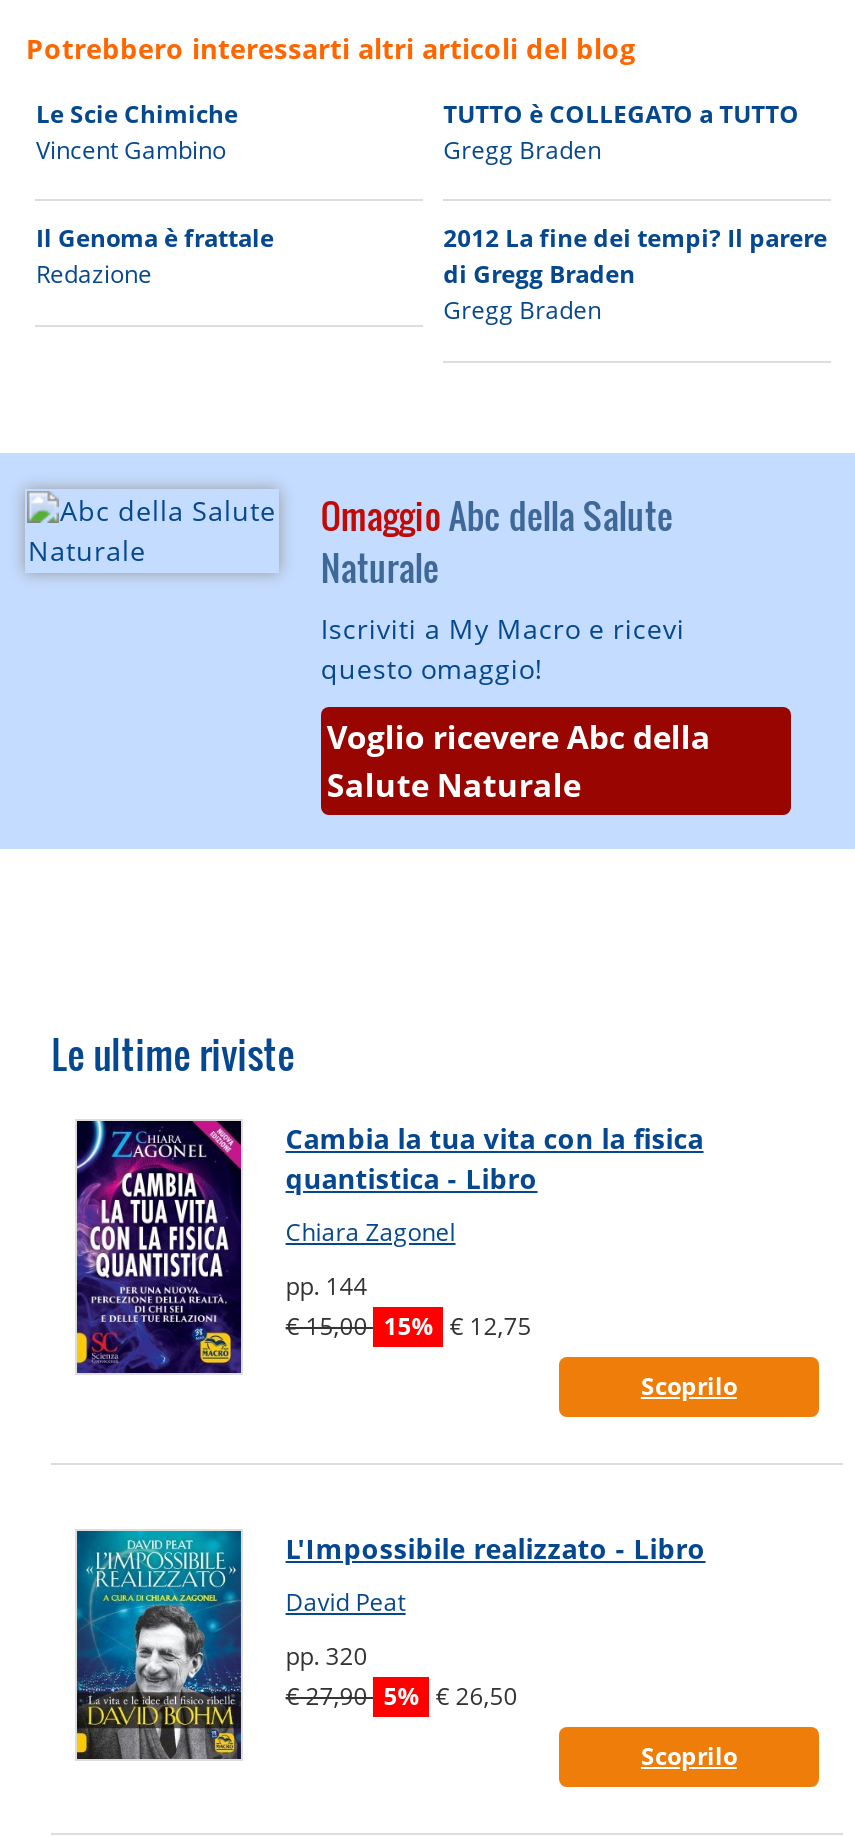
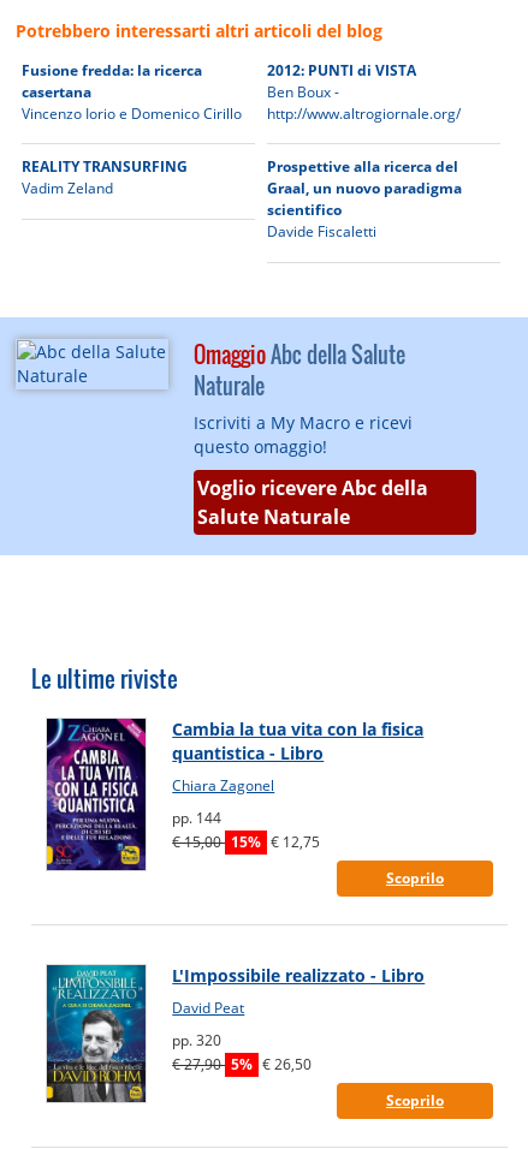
- Le Scie Chimiche
- Vincent Gambino
+ Fusione fredda: la ricerca
+ casertana
+ Vincenzo Iorio e Domenico Cirillo

- TUTTO è COLLEGATO a TUTTO
- Gregg Braden
+ 2012: PUNTI di VISTA
+ Ben Boux -
+ http://www.altrogiornale.org/

- Il Genoma è frattale
- Redazione
+ REALITY TRANSURFING
+ Vadim Zeland

- 2012 La fine dei tempi? Il parere
- di Gregg Braden
- Gregg Braden
+ Prospettive alla ricerca del
+ Graal, un nuovo paradigma
+ scientifico
+ Davide Fiscaletti
